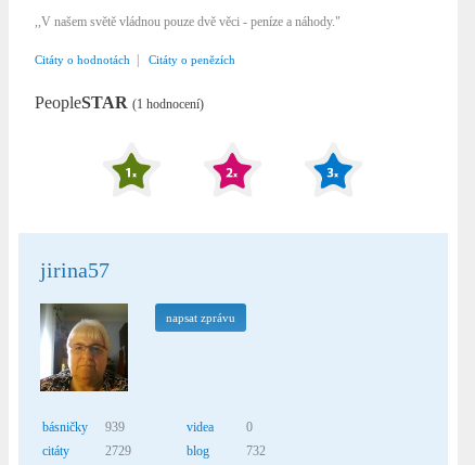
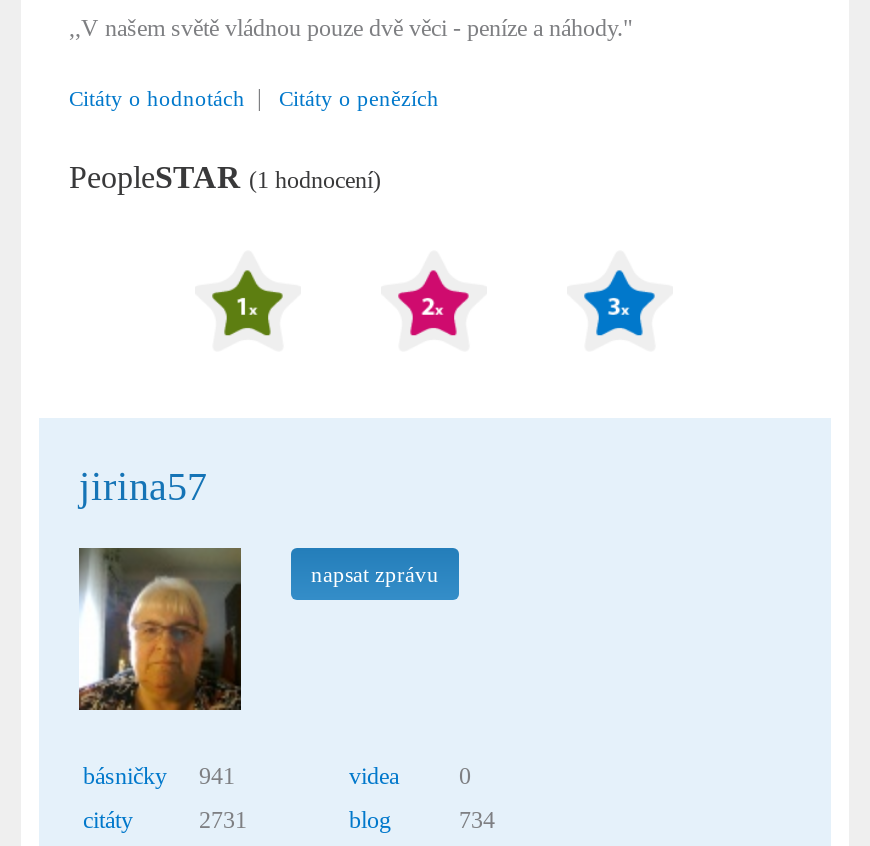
- básničky 939
+ básničky 941

- 2729
+ 2731

- 732
+ 734
